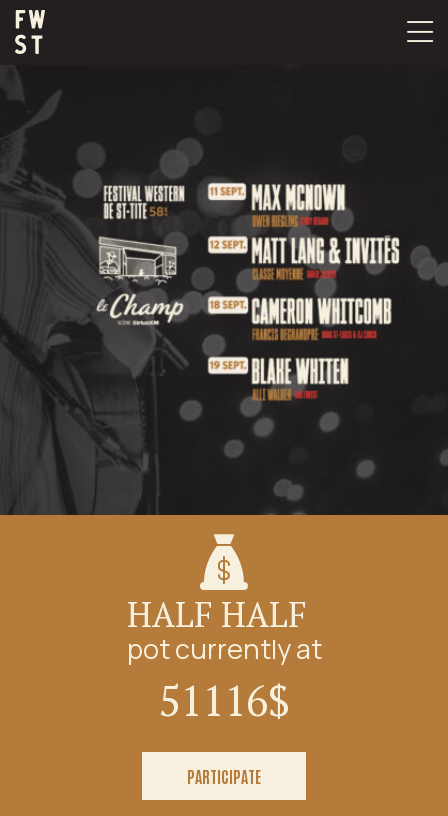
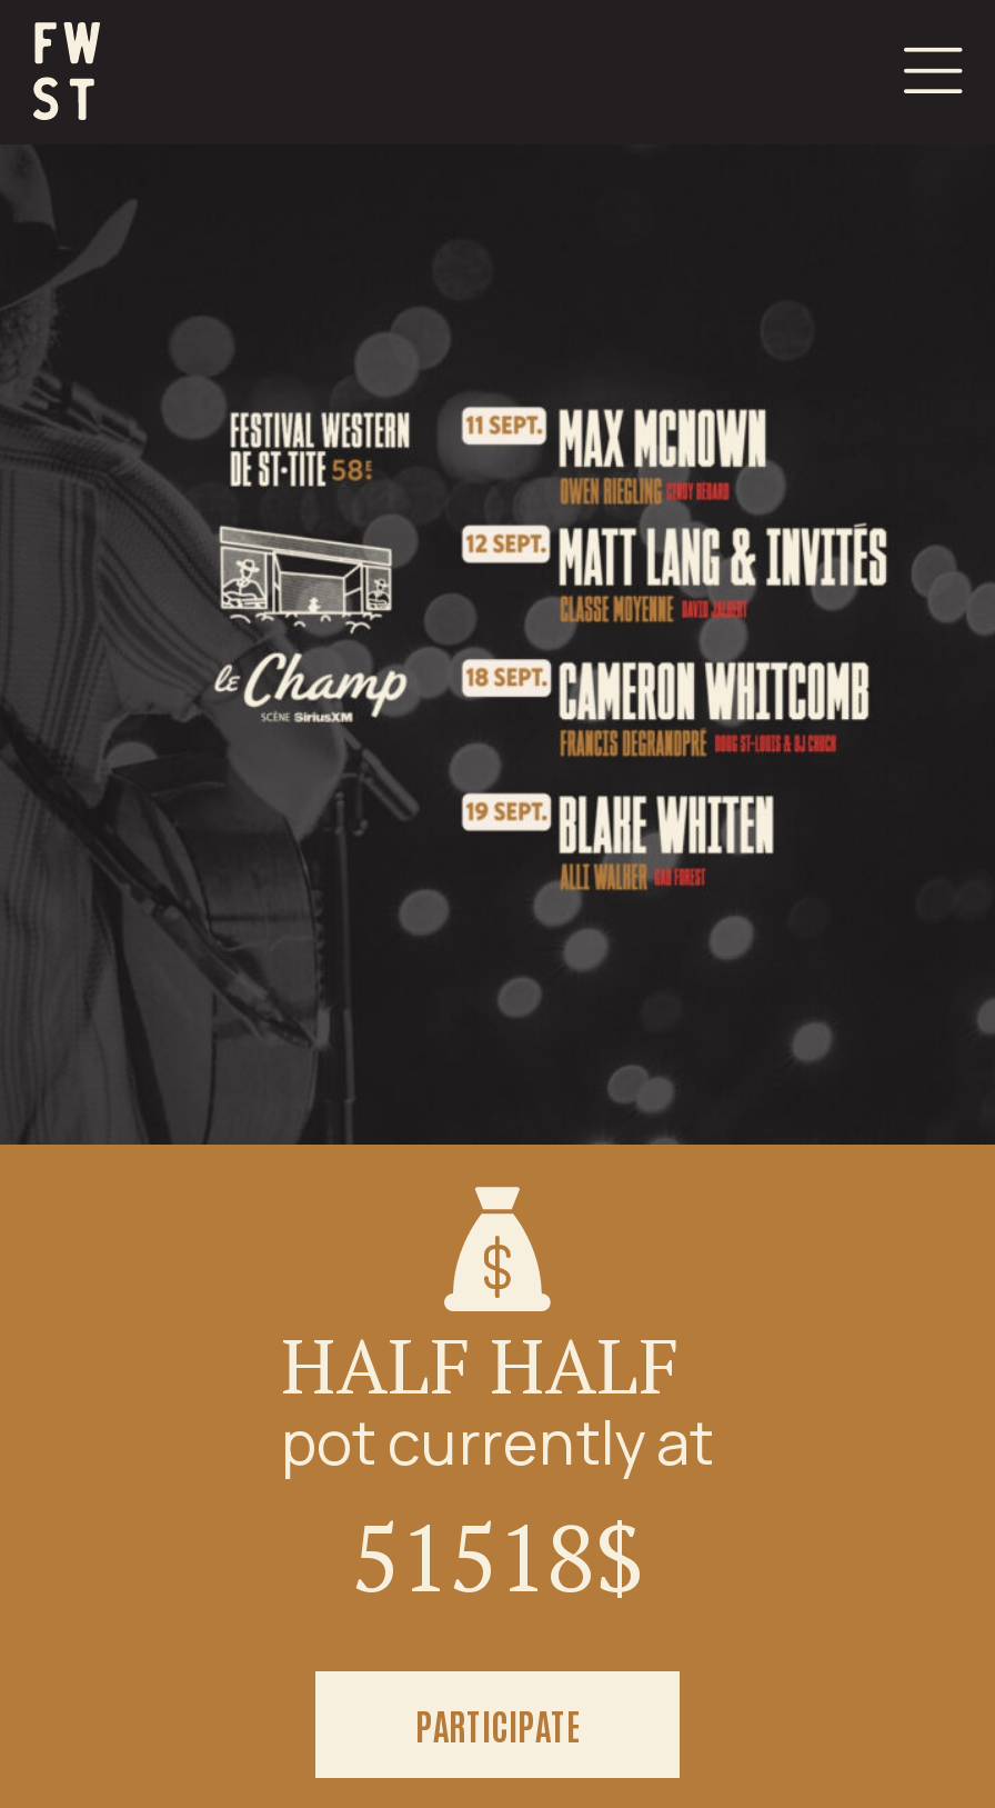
- 51116$
+ 51518$
